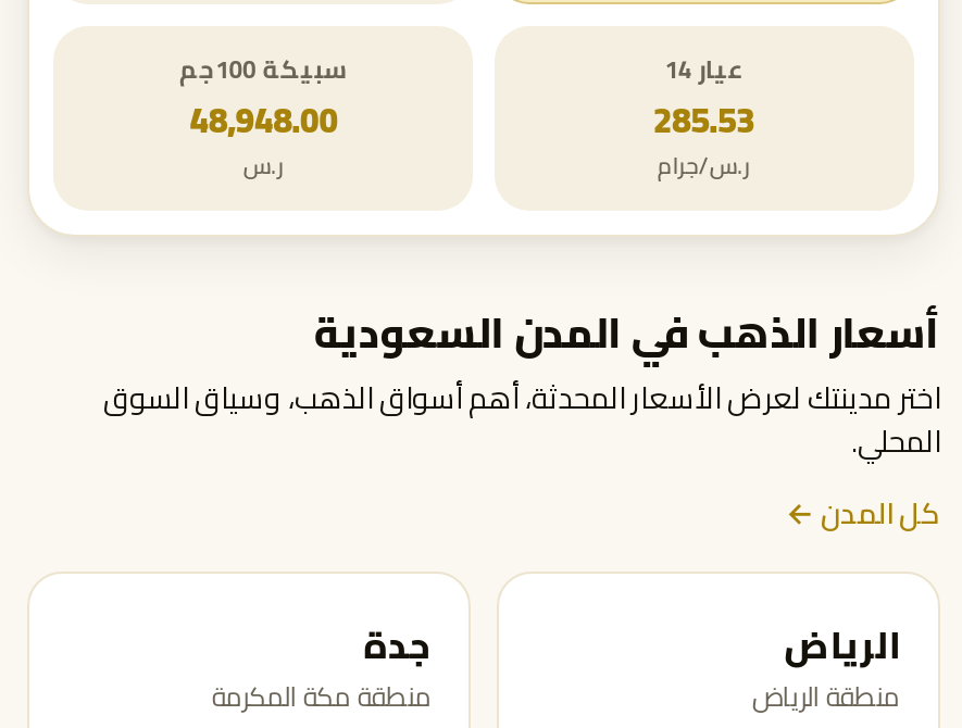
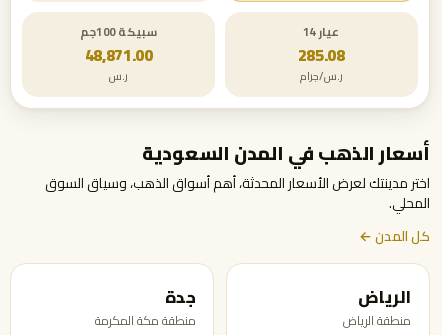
- 48,948.00
+ 48,871.00

- 285.53
+ 285.08
